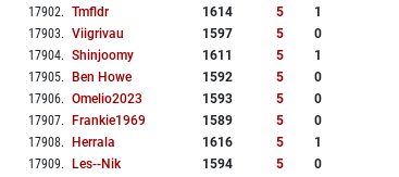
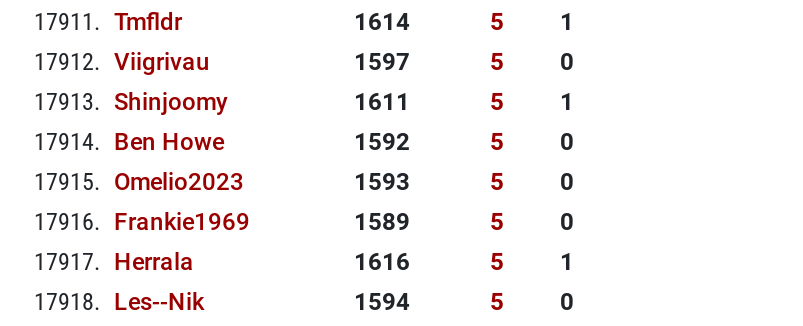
- 17902. Tmfldr
+ 17911. Tmfldr

- 17903. Viigrivau
+ 17912. Viigrivau

- 17904. Shinjoomy
+ 17913. Shinjoomy

- 17905. Ben Howe
+ 17914. Ben Howe

- 17906. Omelio2023
+ 17915. Omelio2023

- 17907. Frankie1969
+ 17916. Frankie1969

- 17908. Herrala
+ 17917. Herrala

- 17909. Les--nik
+ 17918. Les--nik
